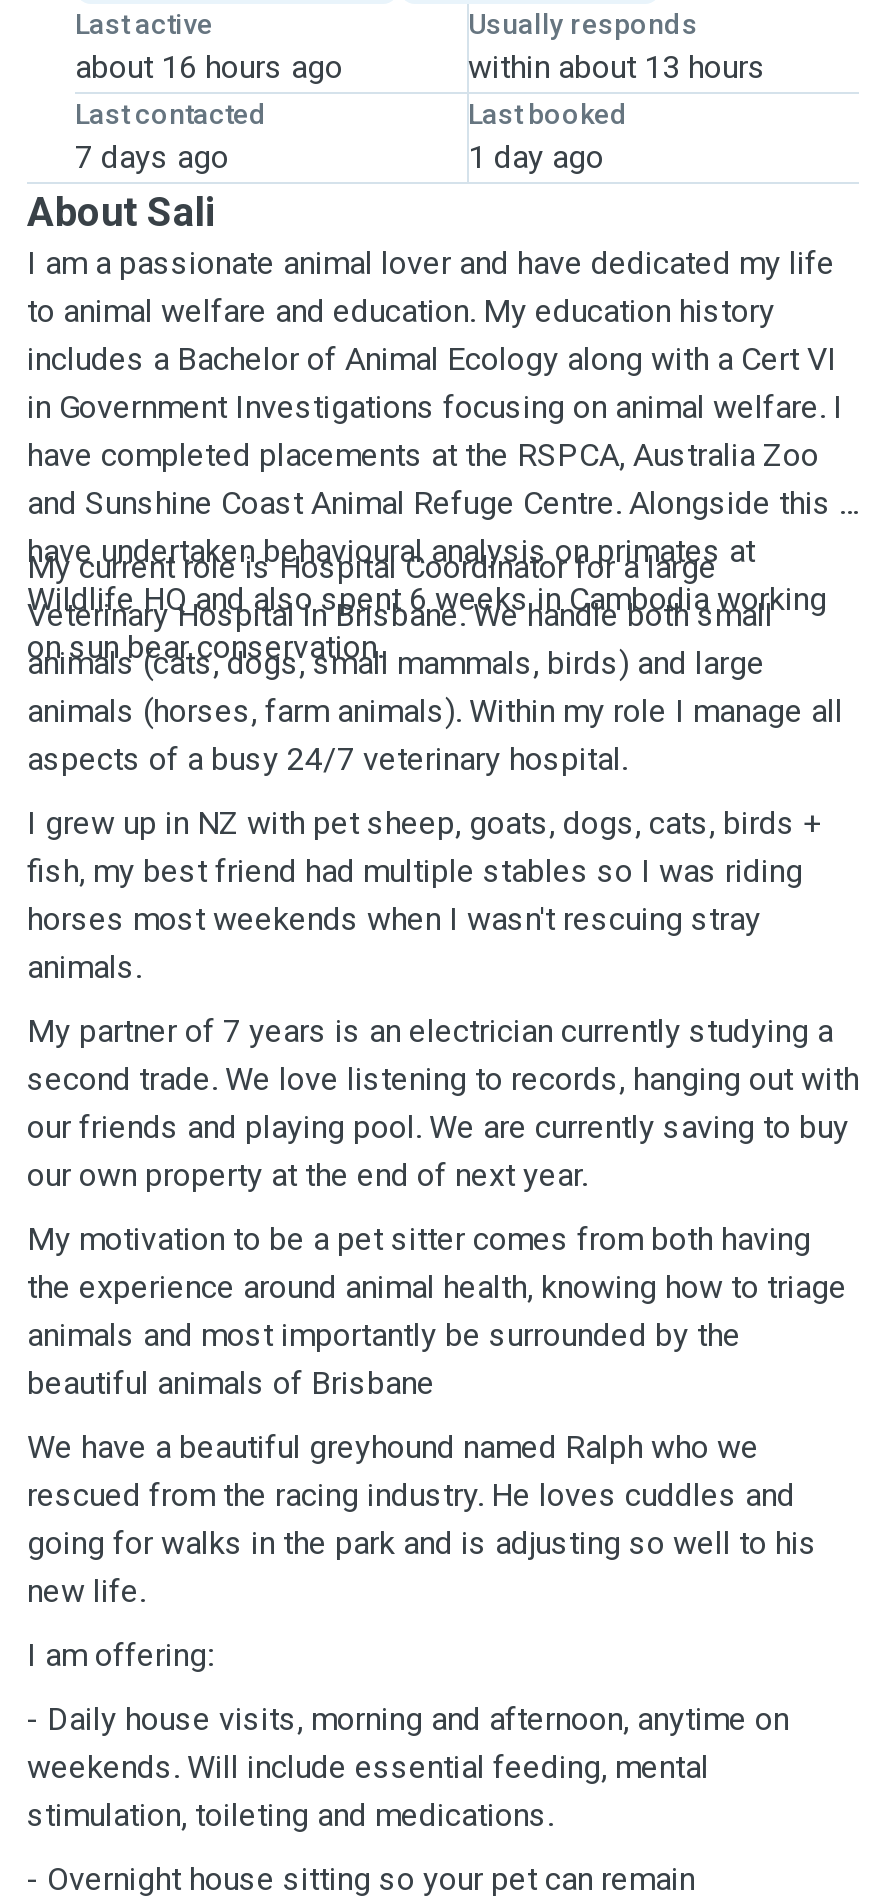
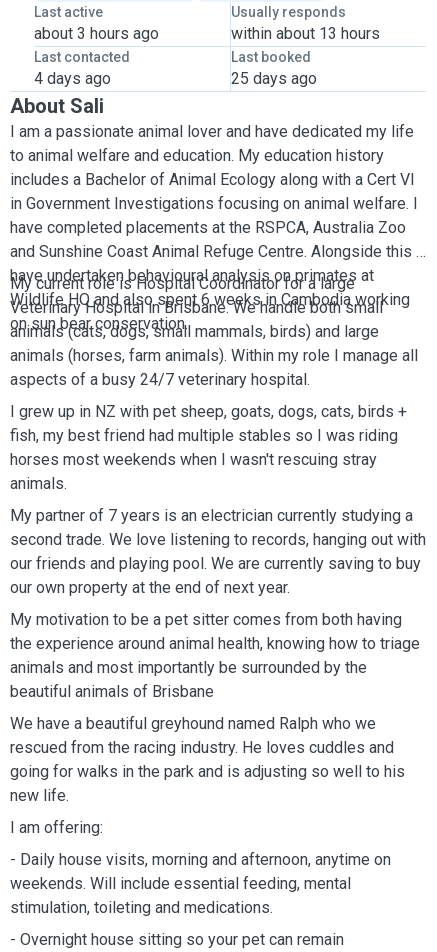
- about 16 hours ago
+ about 3 hours ago

- 7 days ago
+ 4 days ago

- 1 day ago
+ 25 days ago
